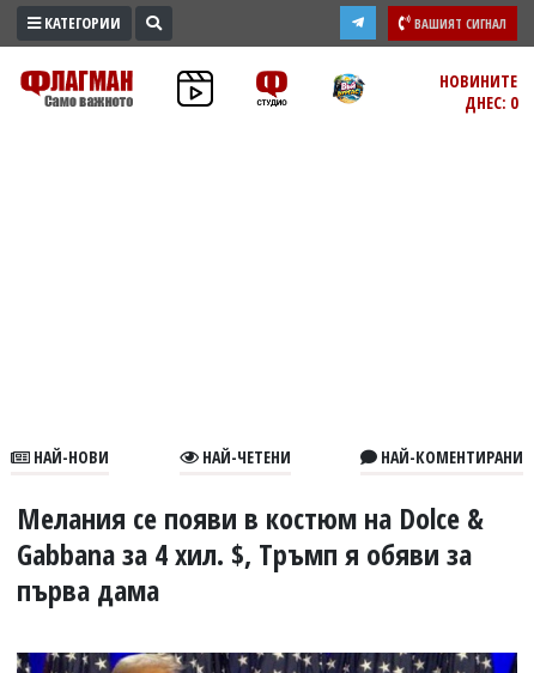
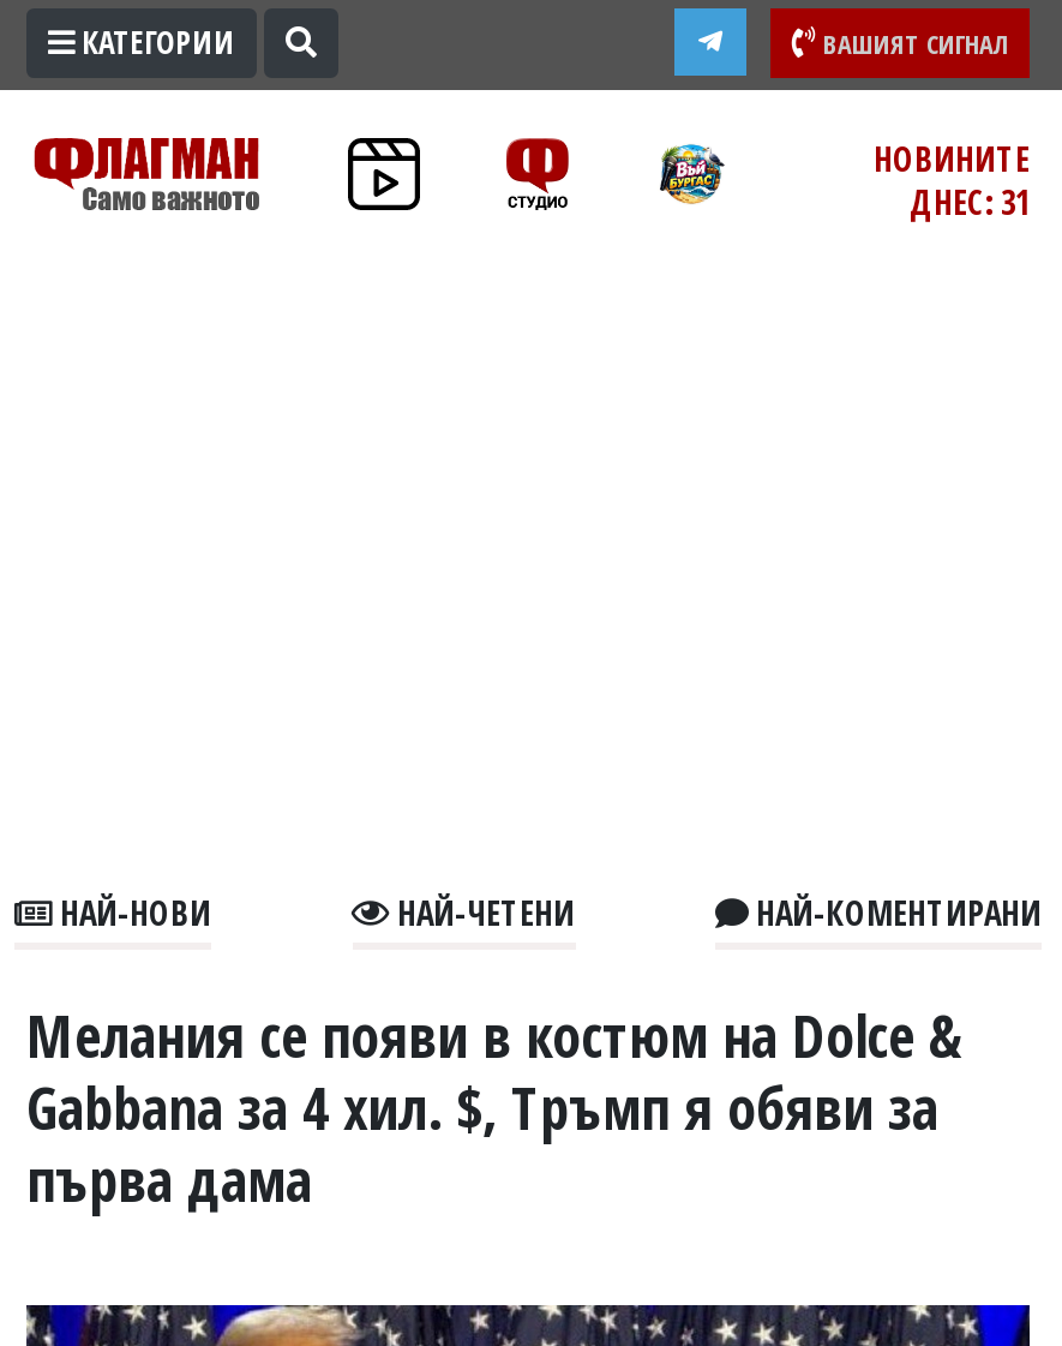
- ДНЕС: 0
+ ДНЕС: 31
